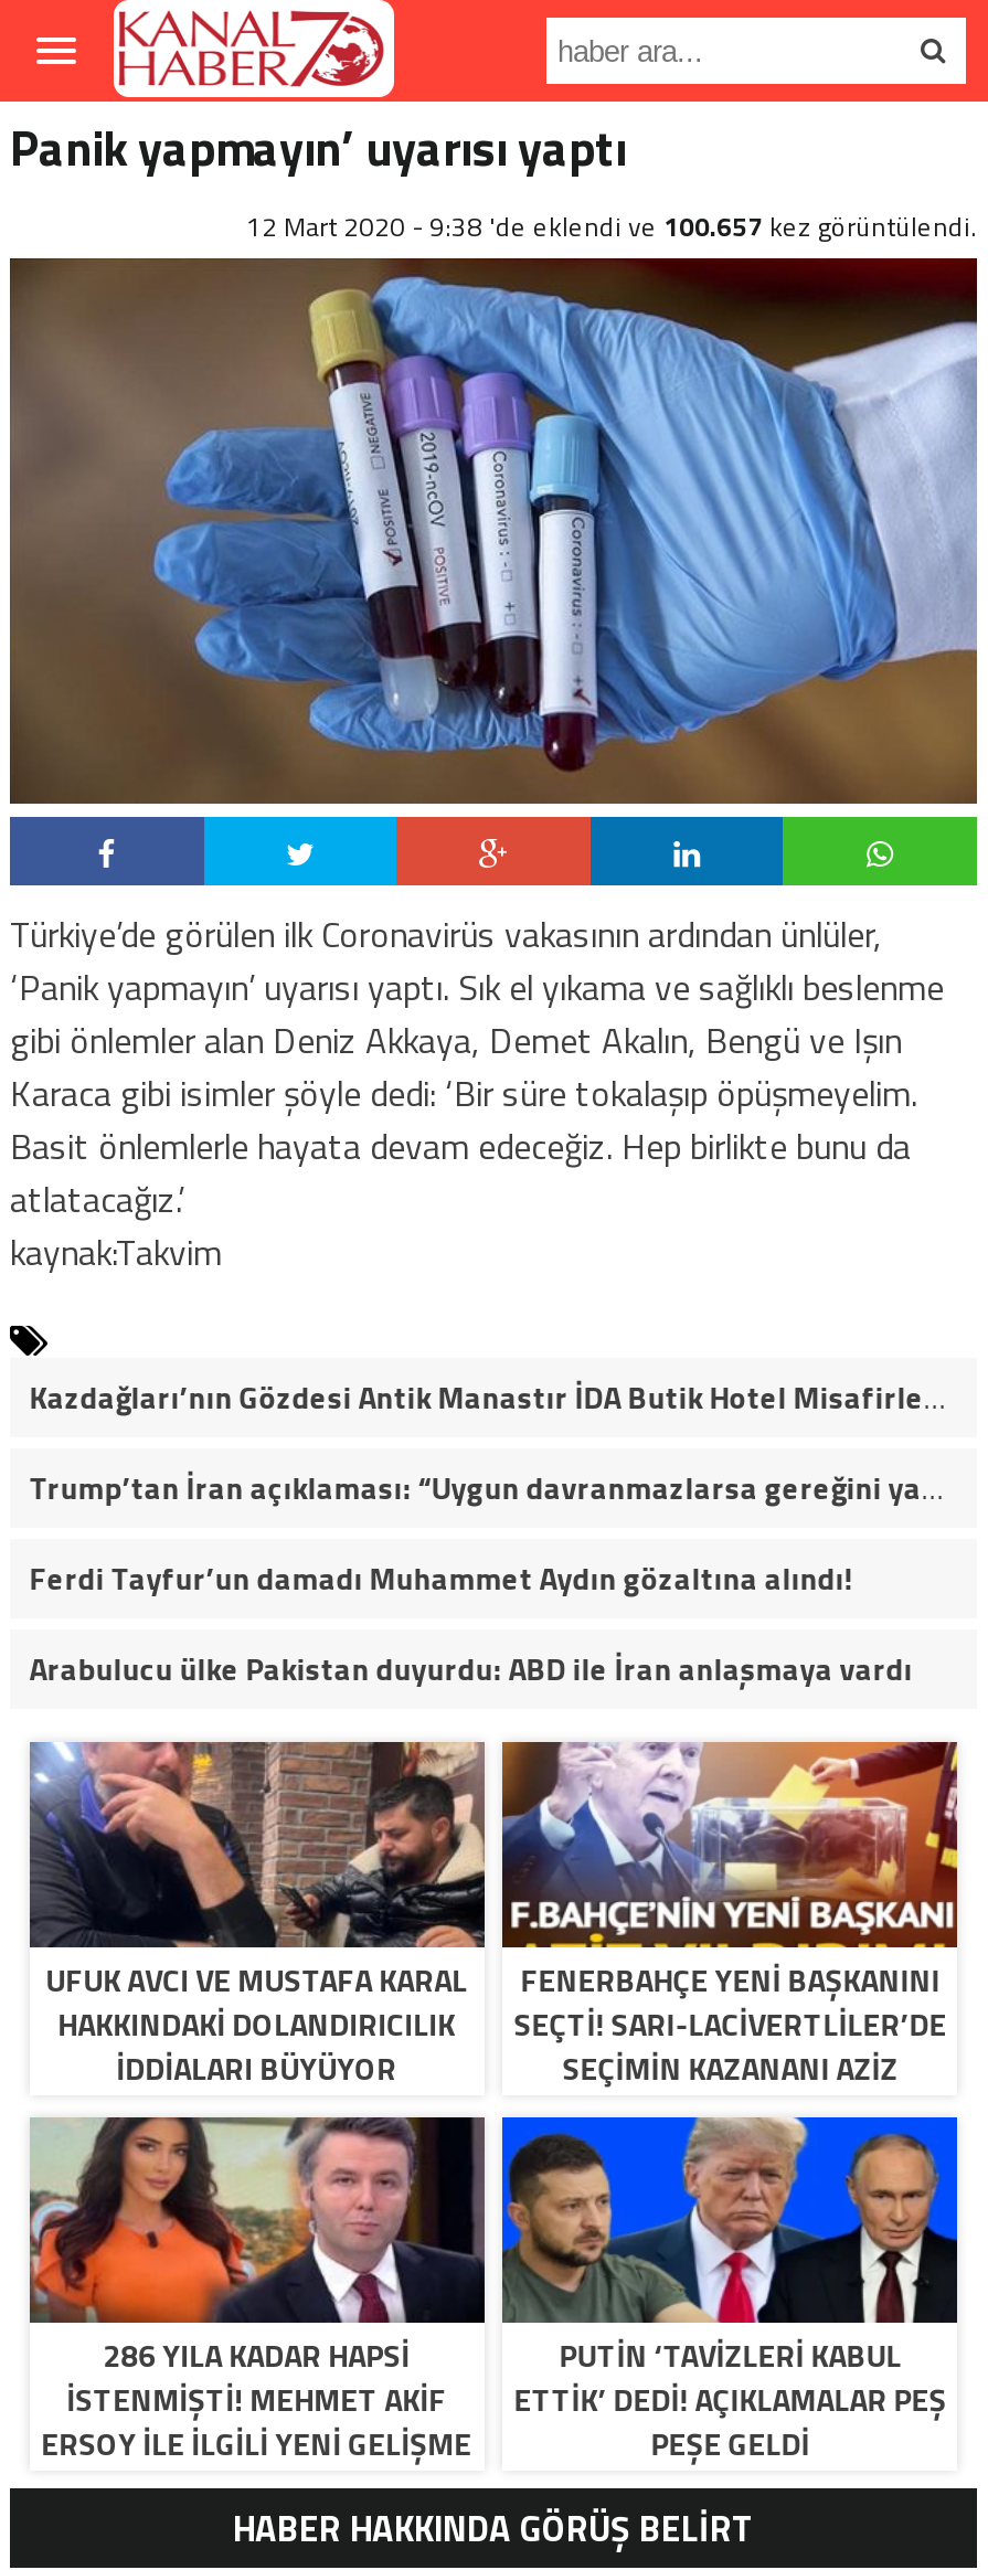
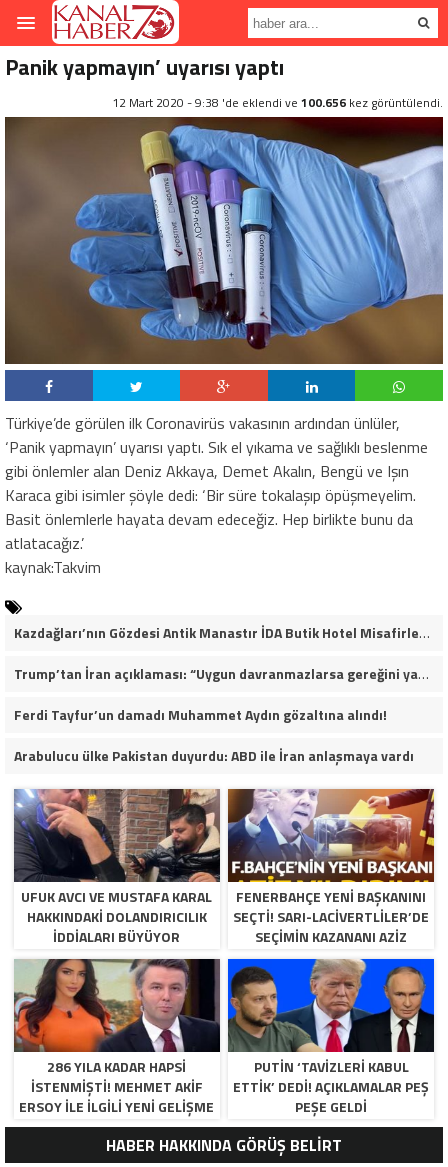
- 12 Mart 2020 - 9:38 'de eklendi ve 100.657 kez görüntülendi.
+ 12 Mart 2020 - 9:38 'de eklendi ve 100.656 kez görüntülendi.
